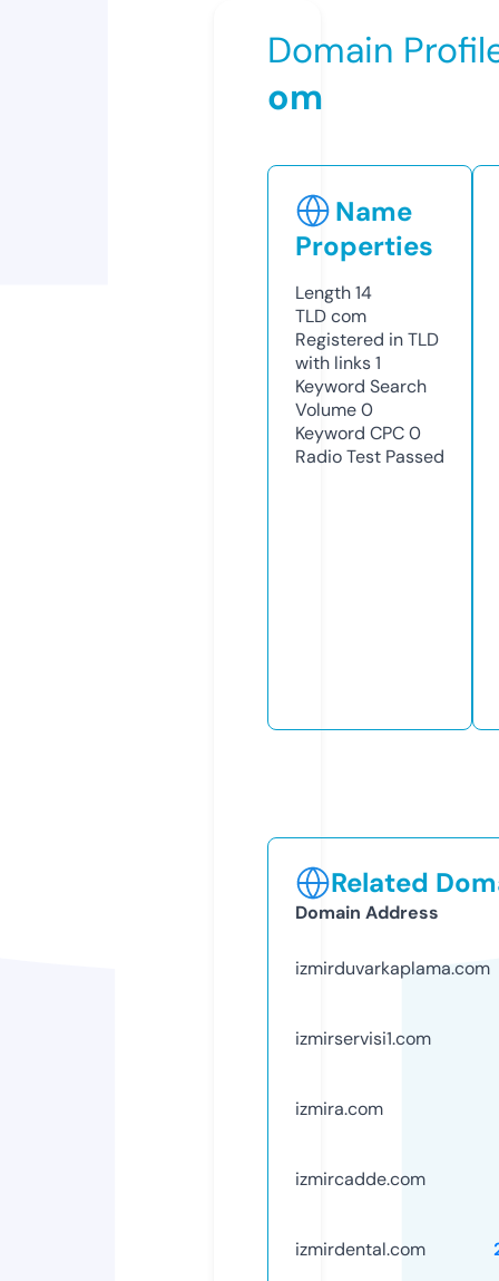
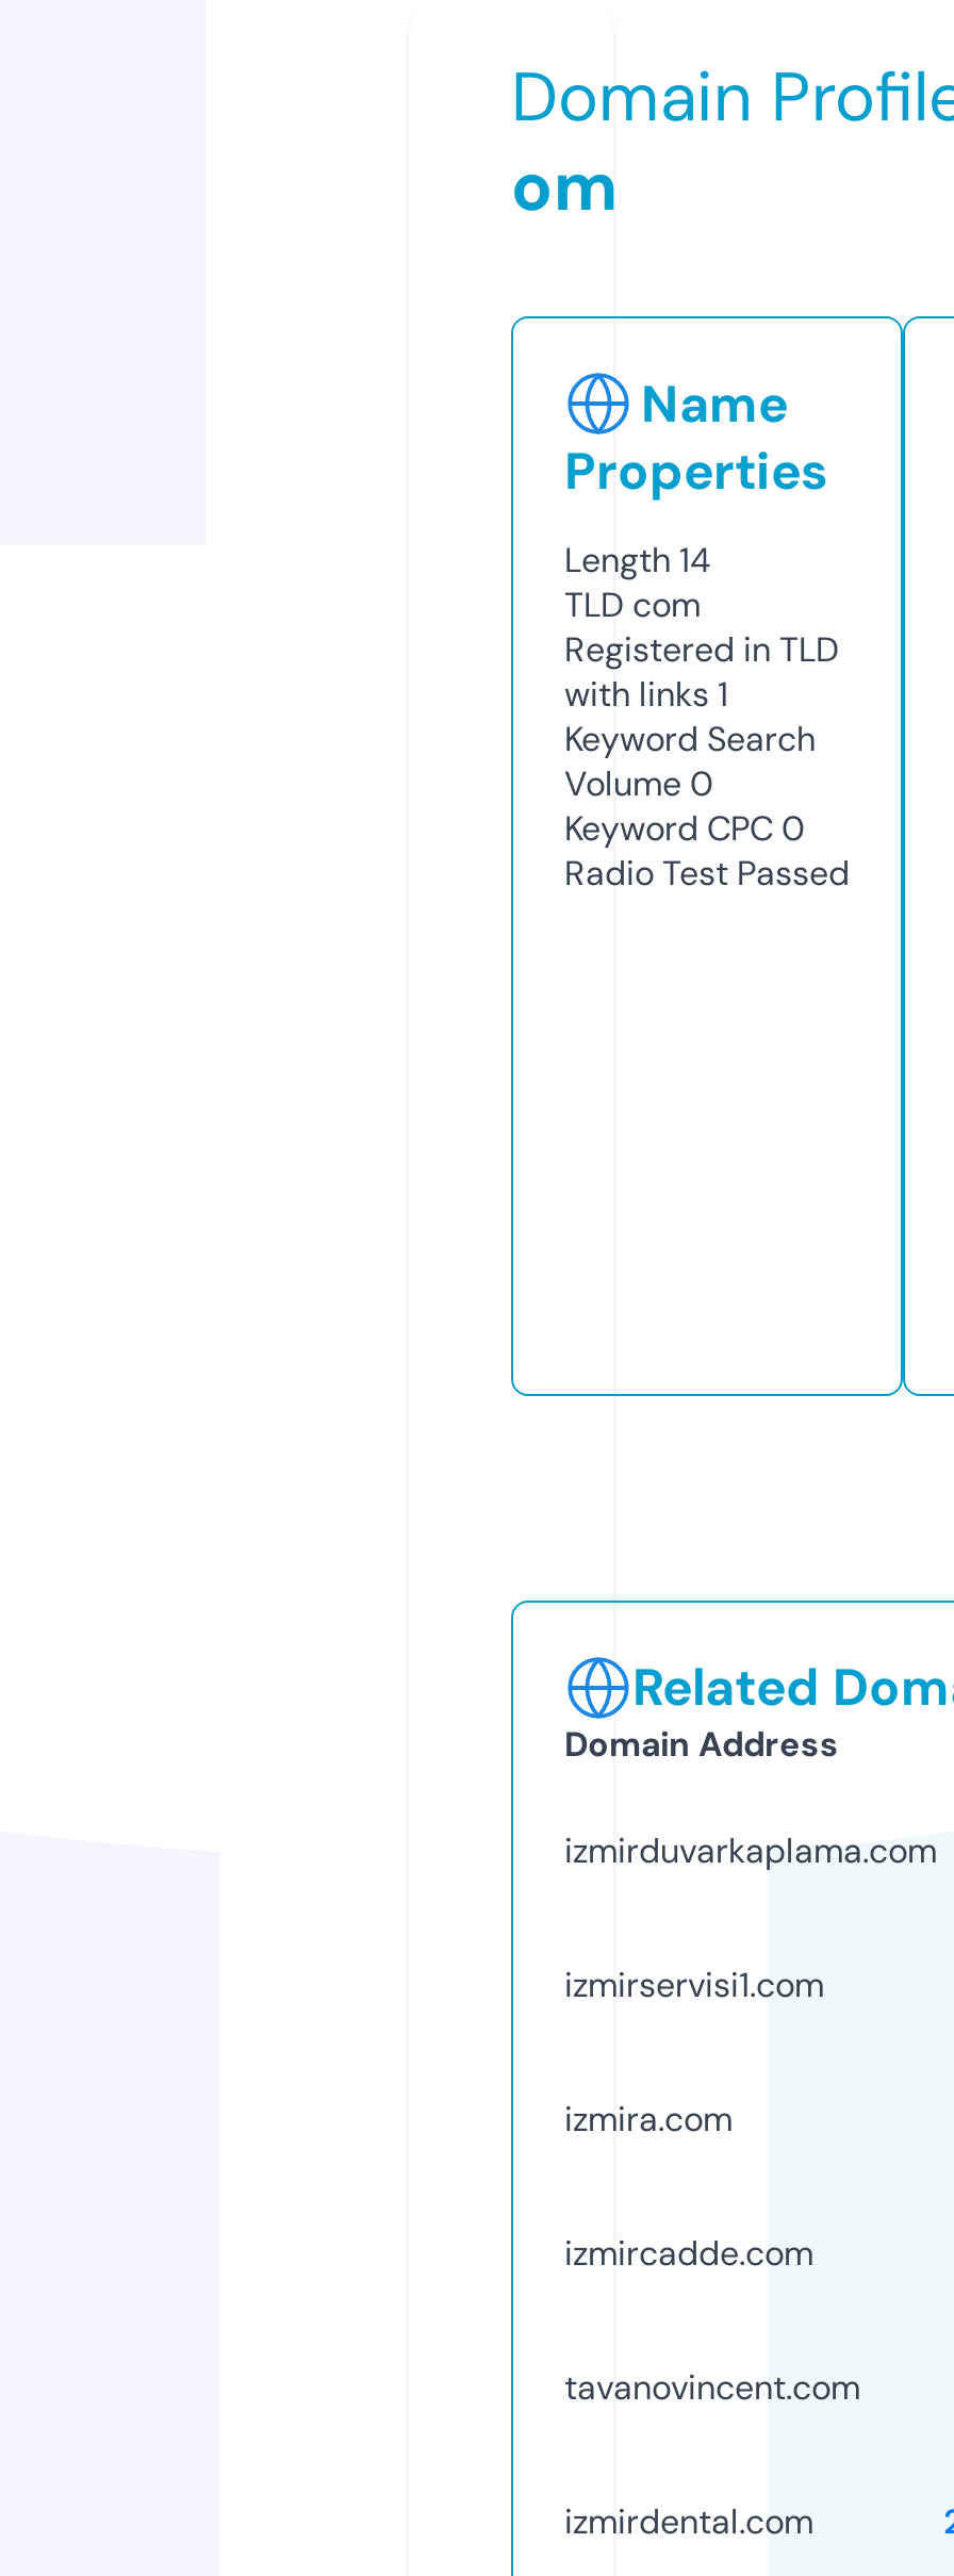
+ tavanovincent.com
